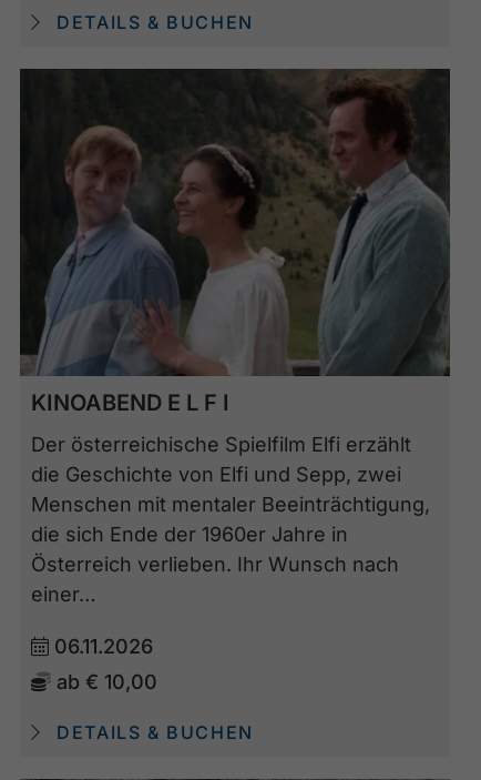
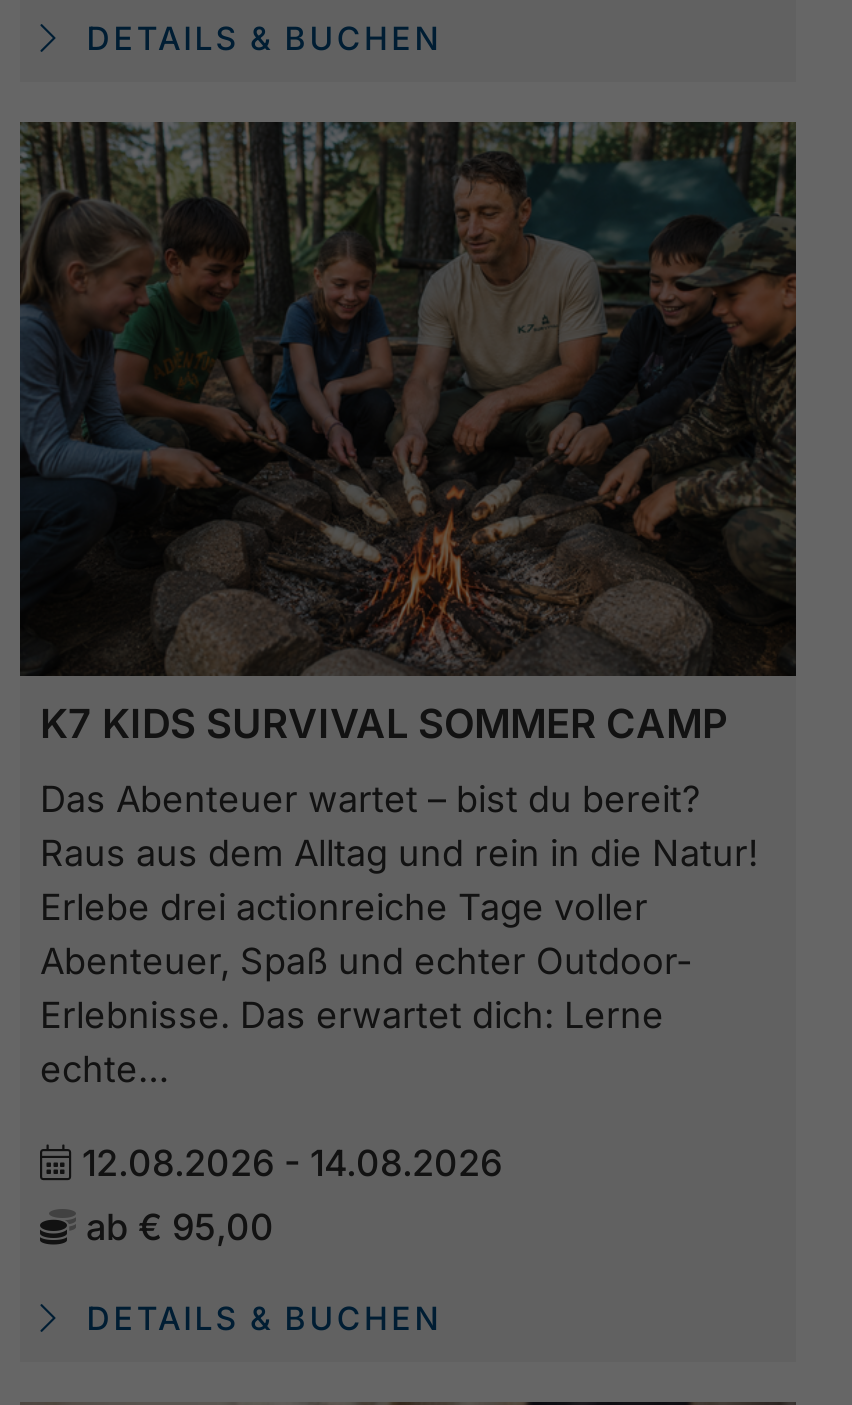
- [image]
- KINOABEND E L F I
+ [image]
+ K7 KIDS SURVIVAL SOMMER CAMP

- Der österreichische Spielfilm Elfi erzählt
- die Geschichte von Elfi und Sepp, zwei
- Menschen mit mentaler Beeinträchtigung,
- die sich Ende der 1960er Jahre in
- Österreich verlieben. Ihr Wunsch nach
- einer…
+ Das Abenteuer wartet – bist du bereit?
+ Raus aus dem Alltag und rein in die Natur!
+ Erlebe drei actionreiche Tage voller
+ Abenteuer, Spaß und echter Outdoor-
+ Erlebnisse. Das erwartet dich: Lerne
+ echte…

- 06.11.2026
+ 12.08.2026 - 14.08.2026

- ab € 10,00
+ ab € 95,00
